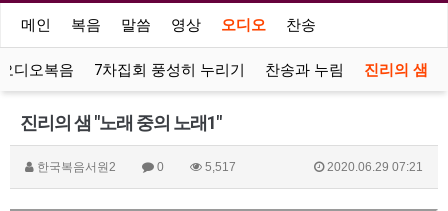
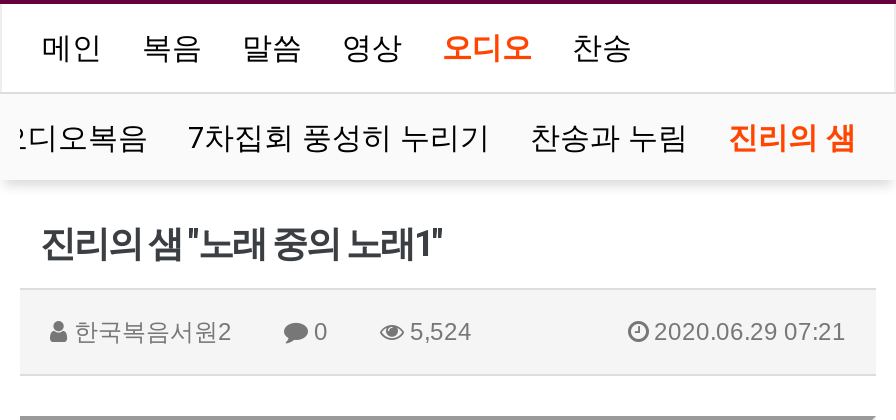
- 5,517
+ 5,524
